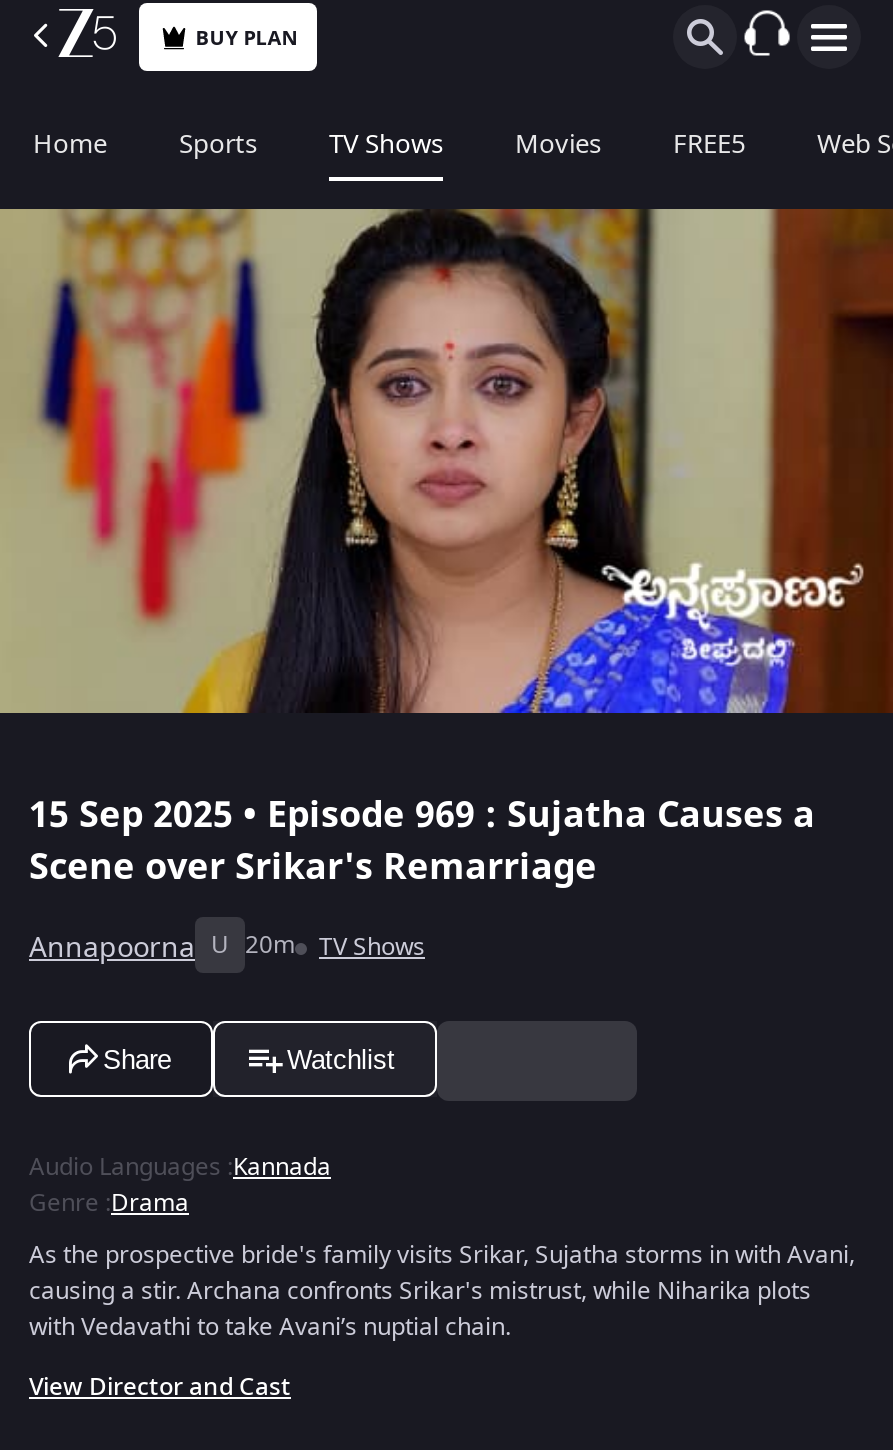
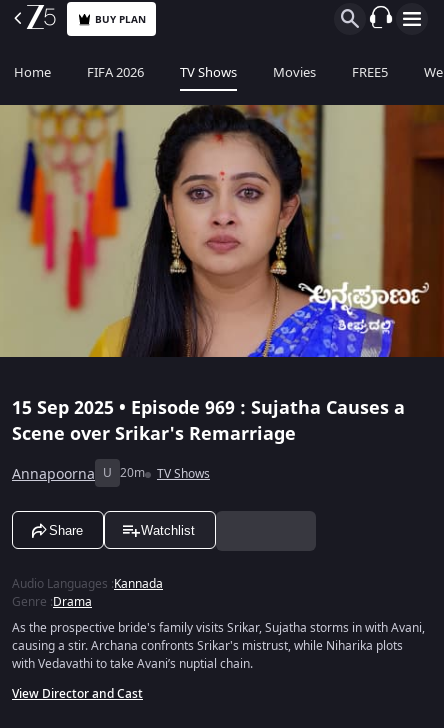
- Sports
+ FIFA 2026
